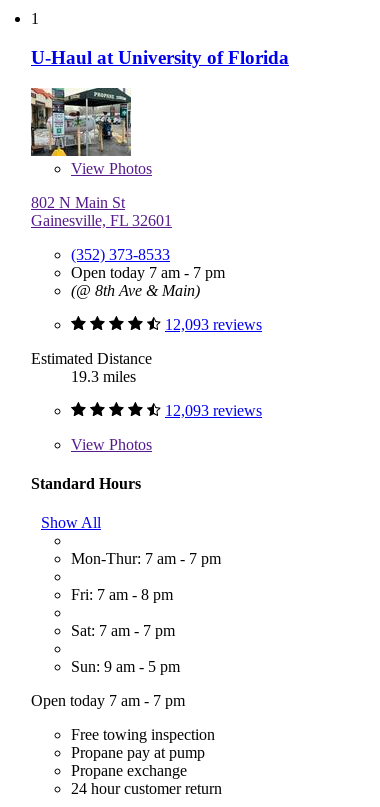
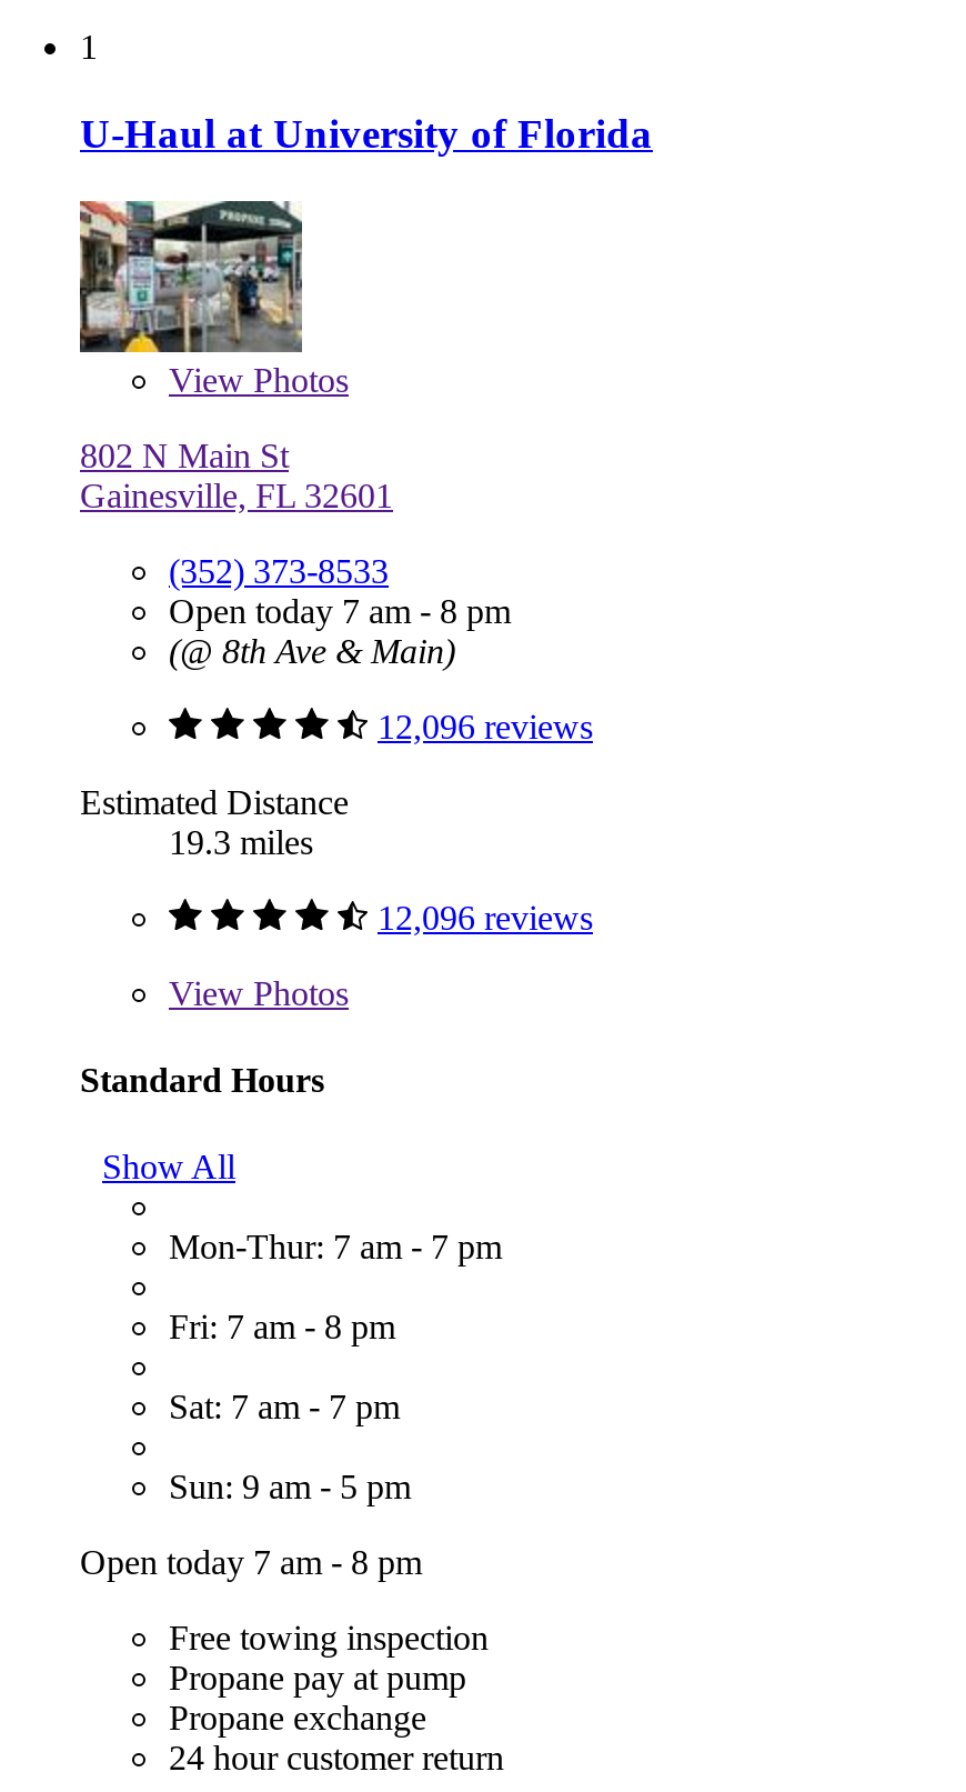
- Open today 7 am - 7 pm
+ Open today 7 am - 8 pm

- 12,093 reviews
+ 12,096 reviews

- 12,093 reviews
+ 12,096 reviews

- Open today 7 am - 7 pm
+ Open today 7 am - 8 pm
